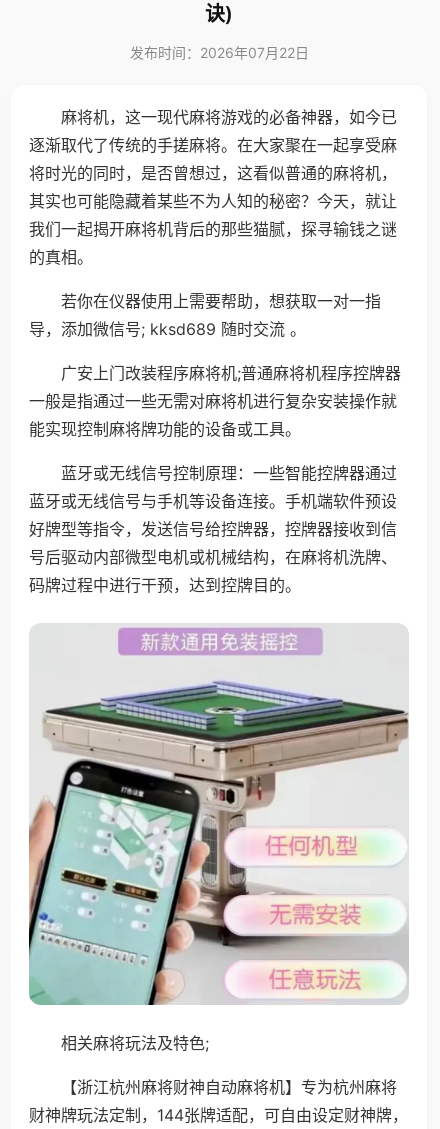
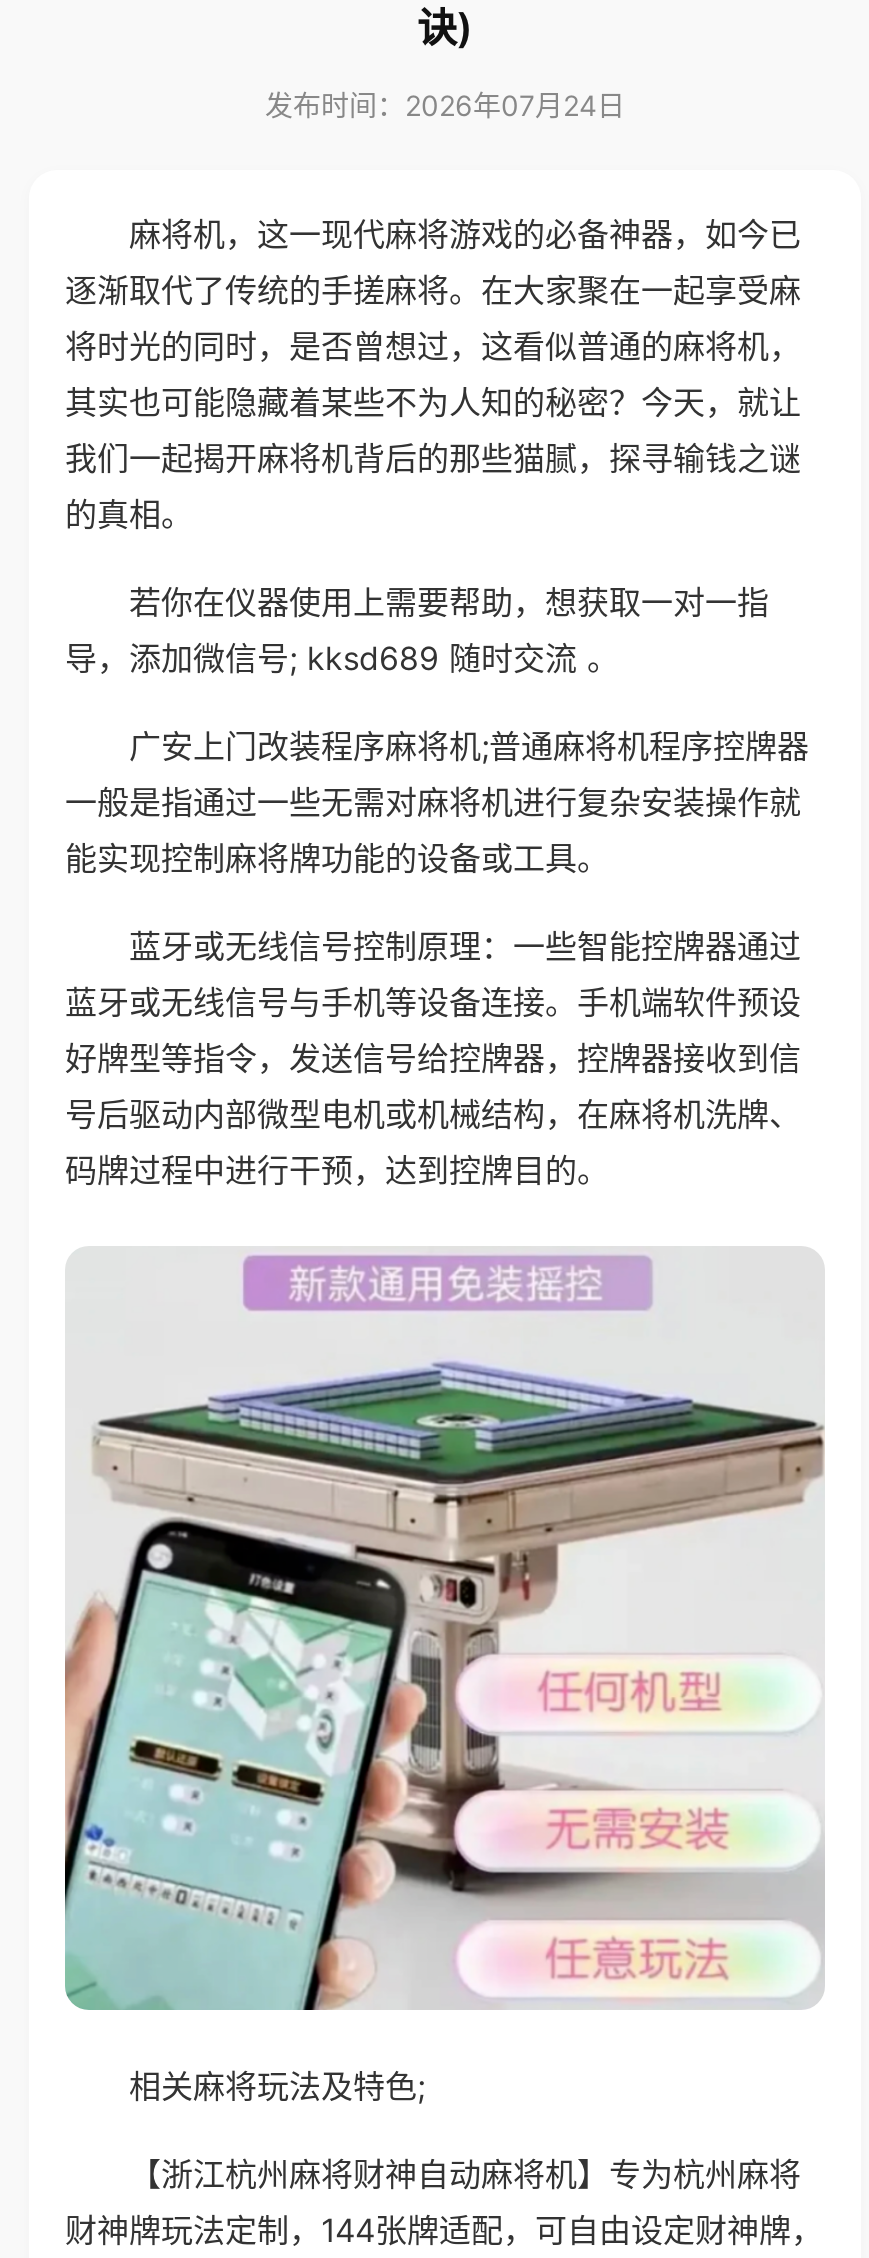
- 发布时间：2026年07月22日
+ 发布时间：2026年07月24日
